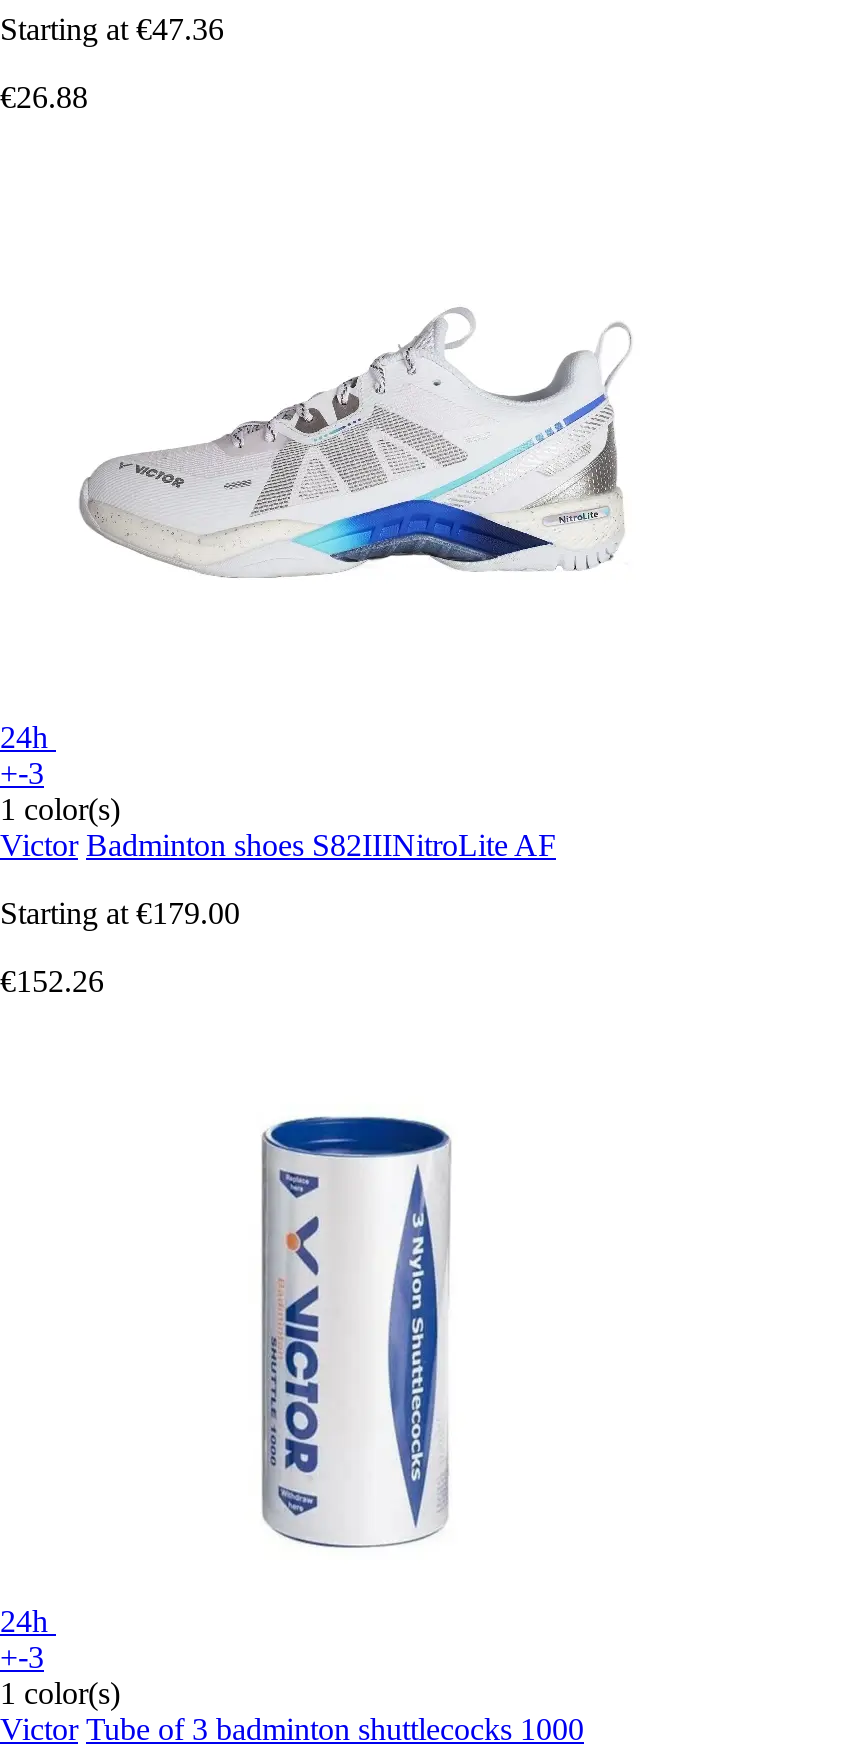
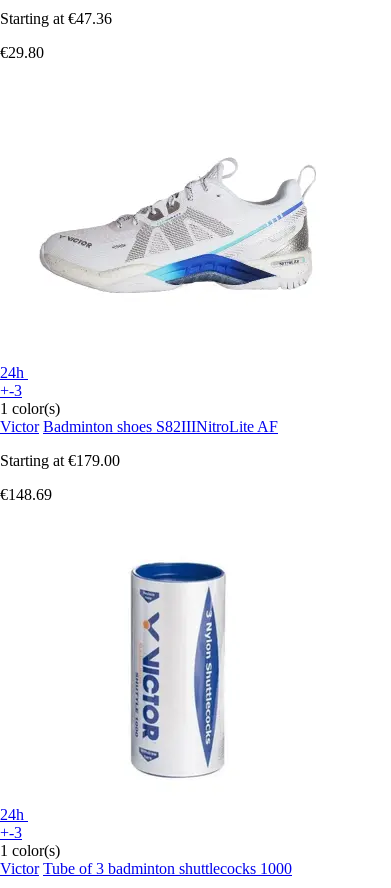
- €26.88
+ €29.80

- €152.26
+ €148.69
